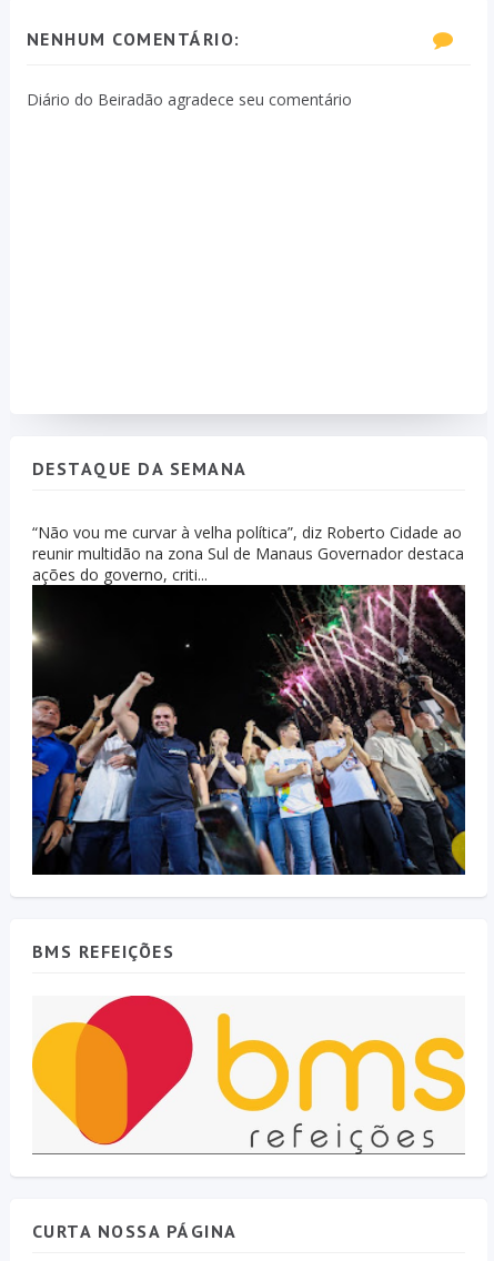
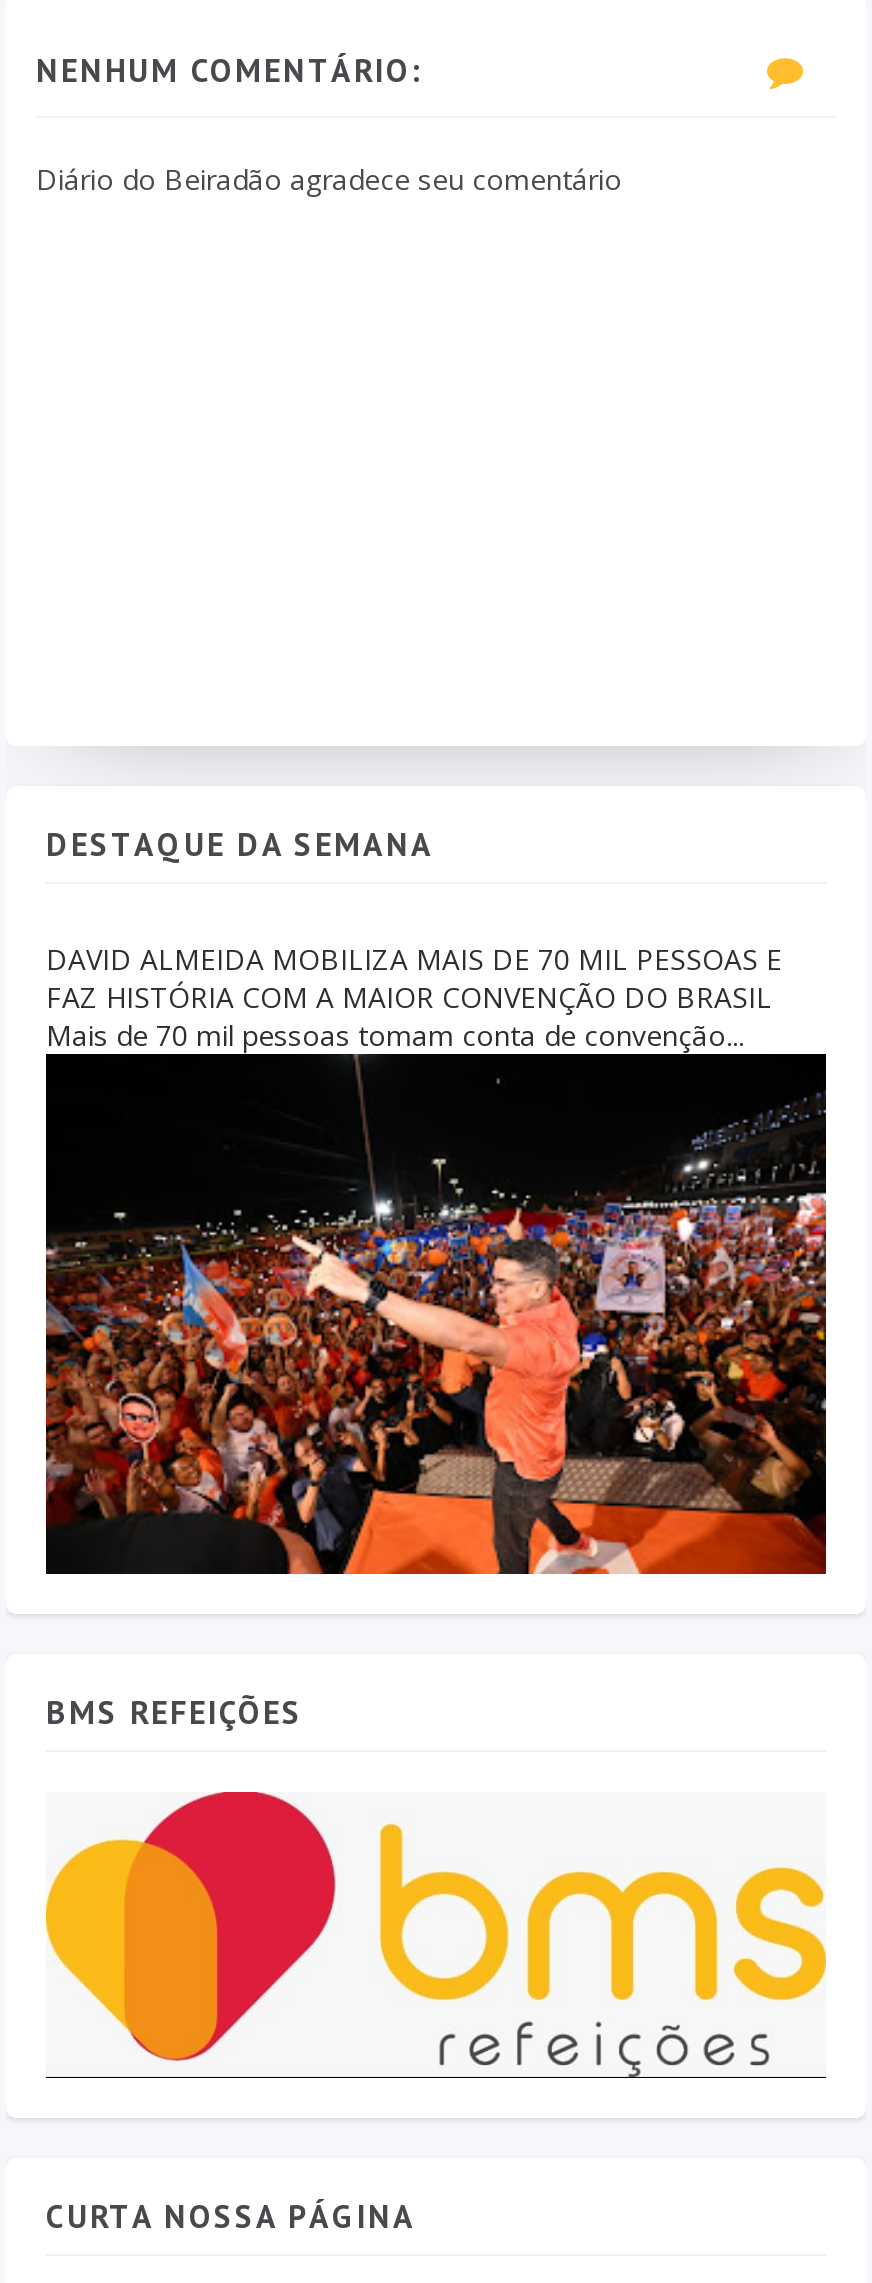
- [image]
- “Não vou me curvar à velha política”, diz Roberto Cidade ao
- reunir multidão na zona Sul de Manaus Governador destaca
- ações do governo, criti...
+ [image]
+ DAVID ALMEIDA MOBILIZA MAIS DE 70 MIL PESSOAS E
+ FAZ HISTÓRIA COM A MAIOR CONVENÇÃO DO BRASIL
+ Mais de 70 mil pessoas tomam conta de convenção...
